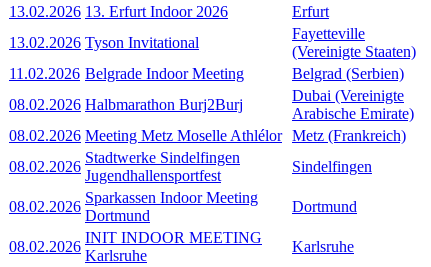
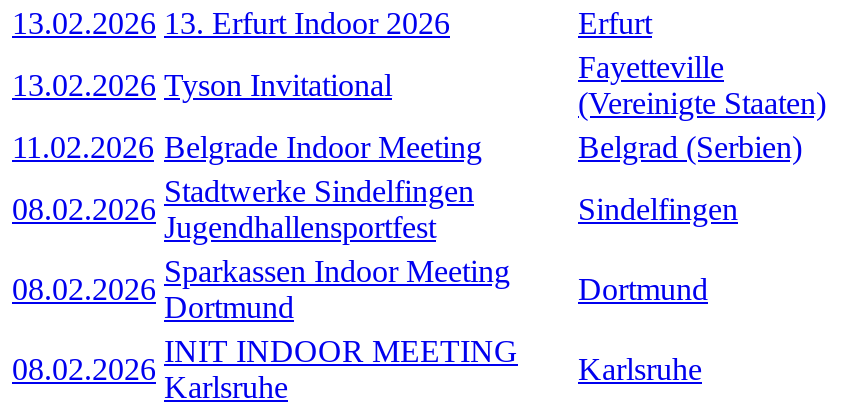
- Dubai (Vereinigte
- Arabische Emirate)
- 08.02.2026 Meeting Metz Moselle Athlélor Metz (Frankreich)

- 08.02.2026 Halbmarathon Burj2Burj
